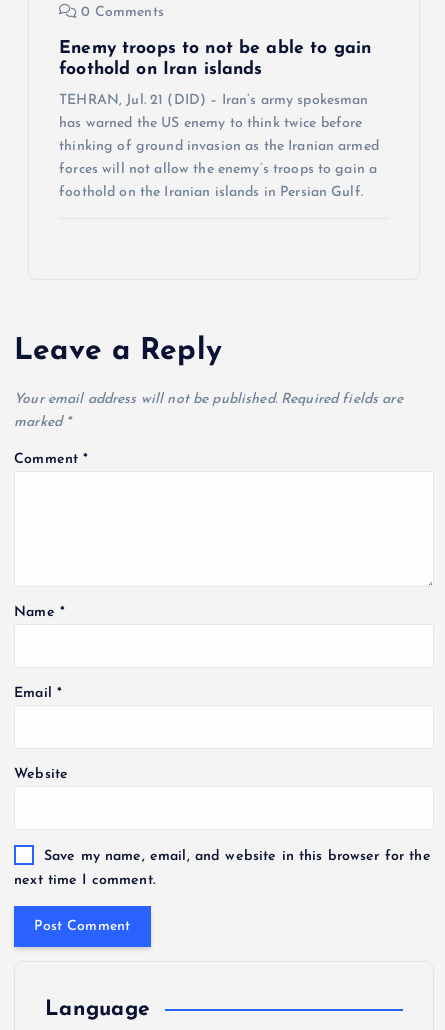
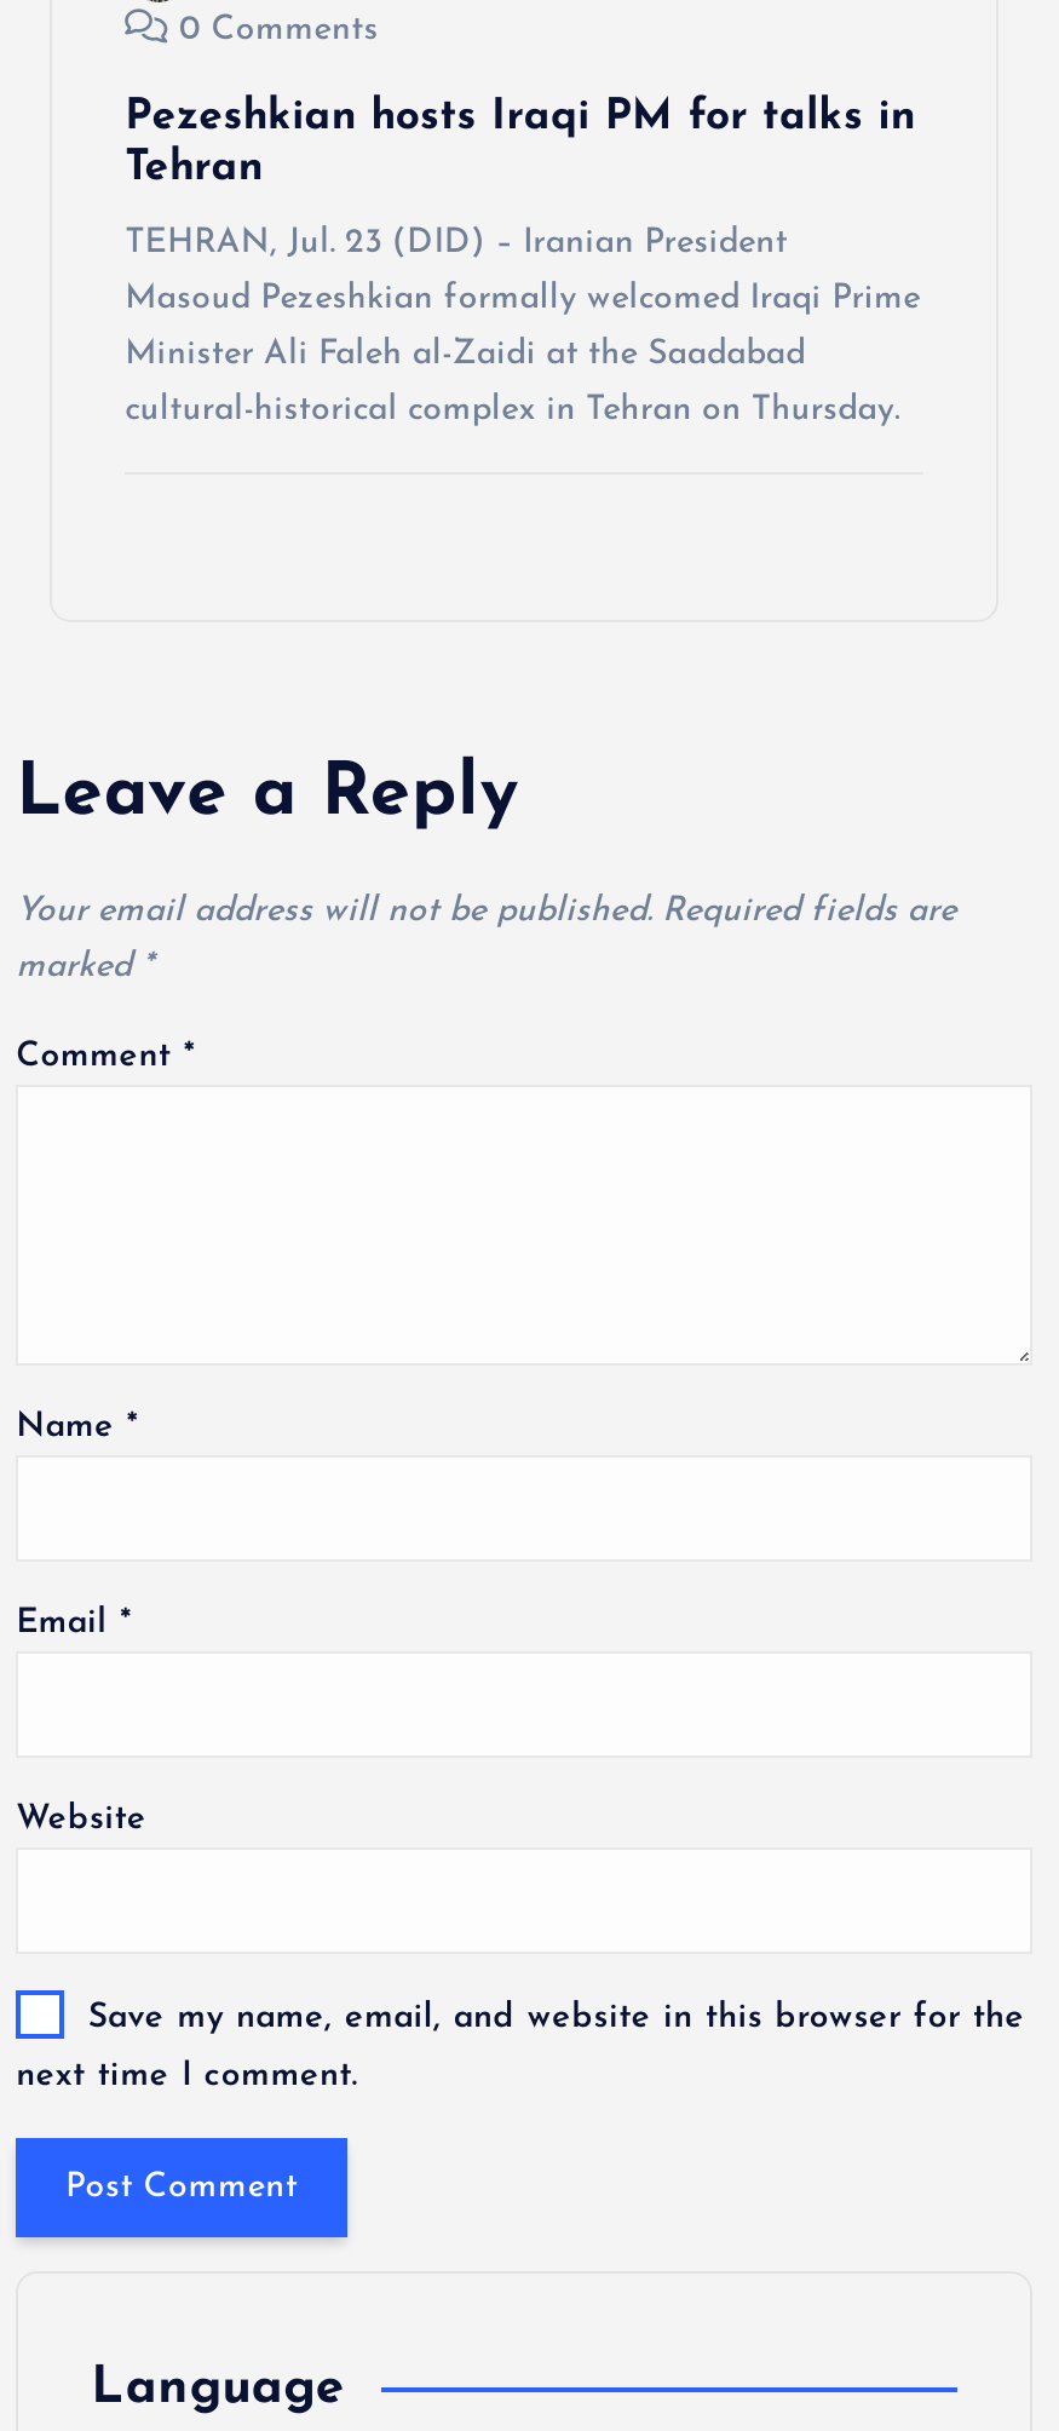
- Enemy troops to not be able to gain
- foothold on Iran islands
- TEHRAN, Jul. 21 (DID) – Iran’s army spokesman
- has warned the US enemy to think twice before
- thinking of ground invasion as the Iranian armed
- forces will not allow the enemy’s troops to gain a
- foothold on the Iranian islands in Persian Gulf.
+ Pezeshkian hosts Iraqi PM for talks in
+ Tehran
+ TEHRAN, Jul. 23 (DID) – Iranian President
+ Masoud Pezeshkian formally welcomed Iraqi Prime
+ Minister Ali Faleh al-Zaidi at the Saadabad
+ cultural-historical complex in Tehran on Thursday.
